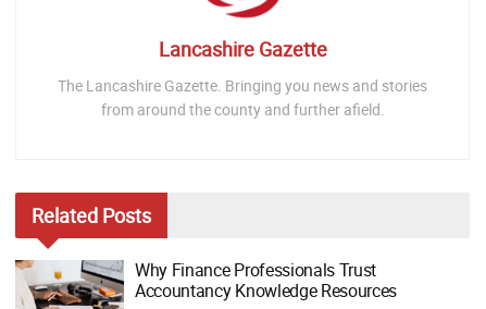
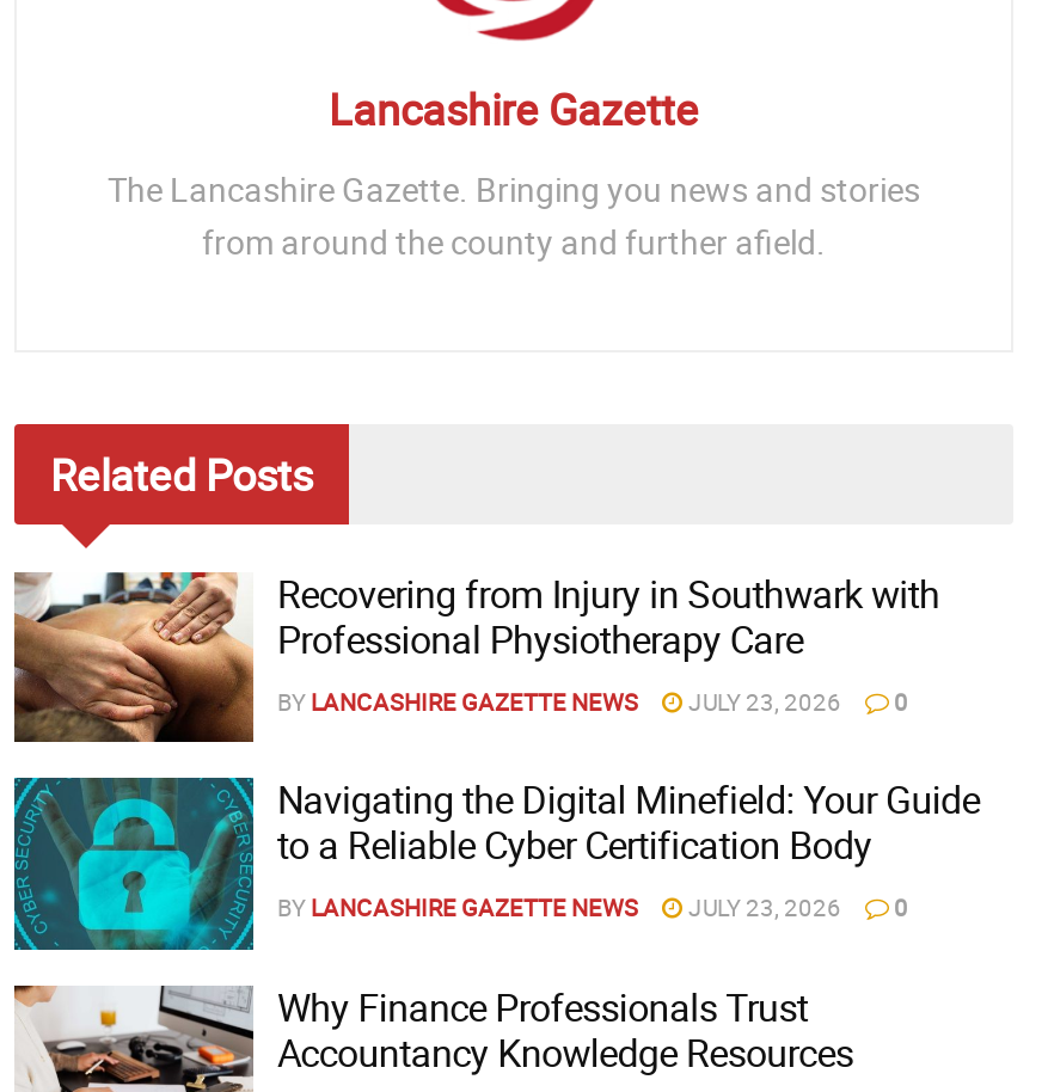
+ [image]
+ Recovering from Injury in Southwark with
+ Professional Physiotherapy Care
+ BY LANCASHIRE GAZETTE NEWS
+ JULY 23, 2026
+ 0
+ Navigating the Digital Minefield: Your Guide
+ to a Reliable Cyber Certification Body
+ BY LANCASHIRE GAZETTE NEWS
+ JULY 23, 2026
+ 0

+ [image]
